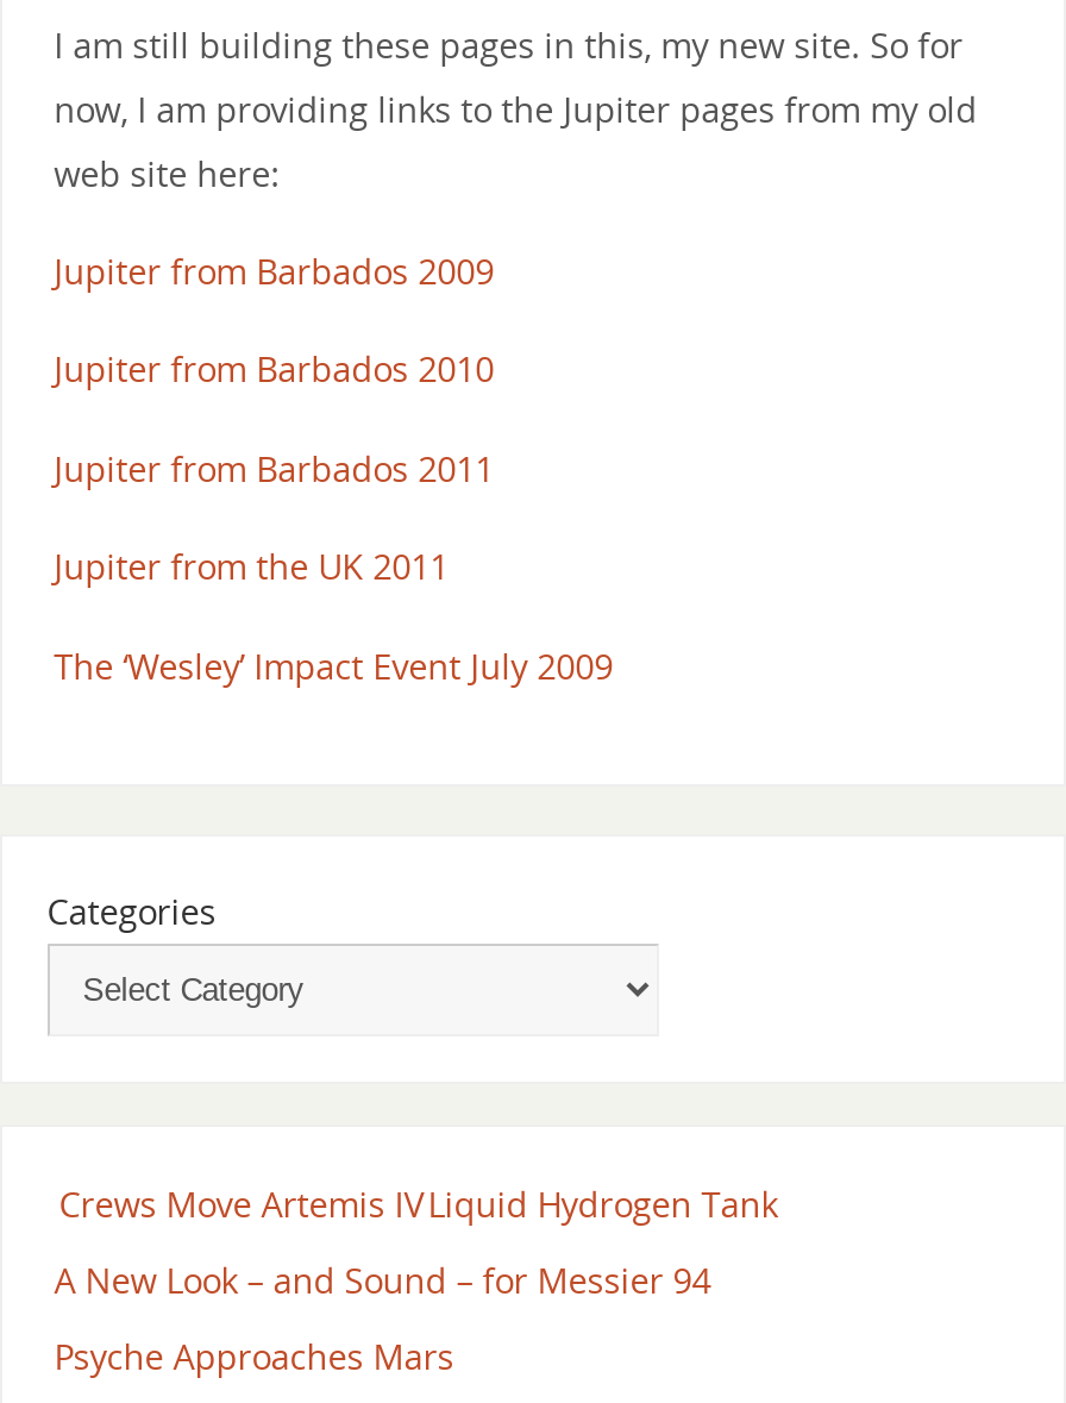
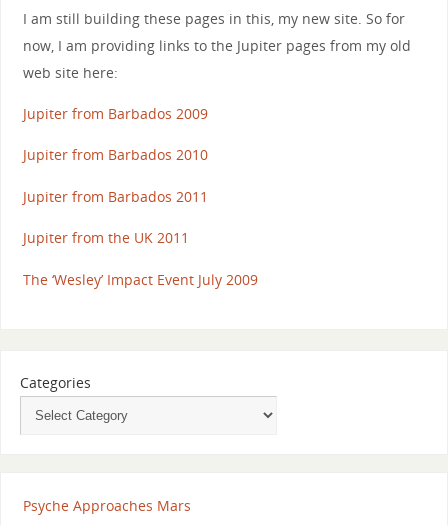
- Crews Move Artemis IV Liquid Hydrogen Tank
- A New Look – and Sound – for Messier 94
